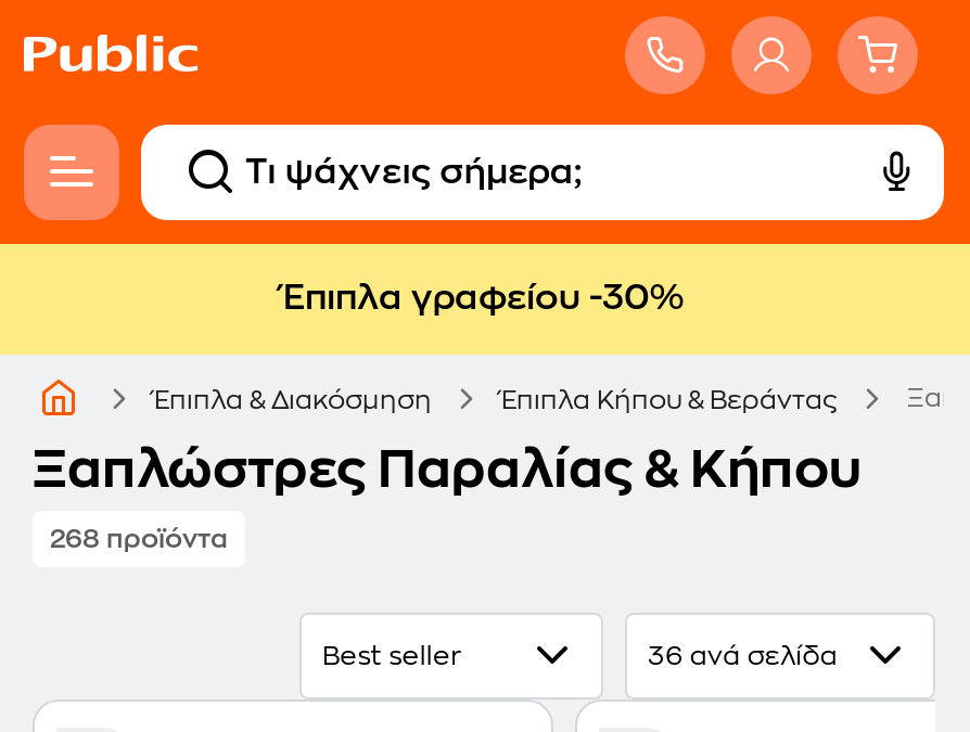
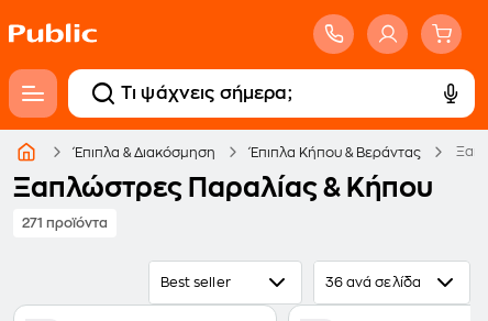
- Έπιπλα γραφείου -30%

- 268 προϊόντα
+ 271 προϊόντα
